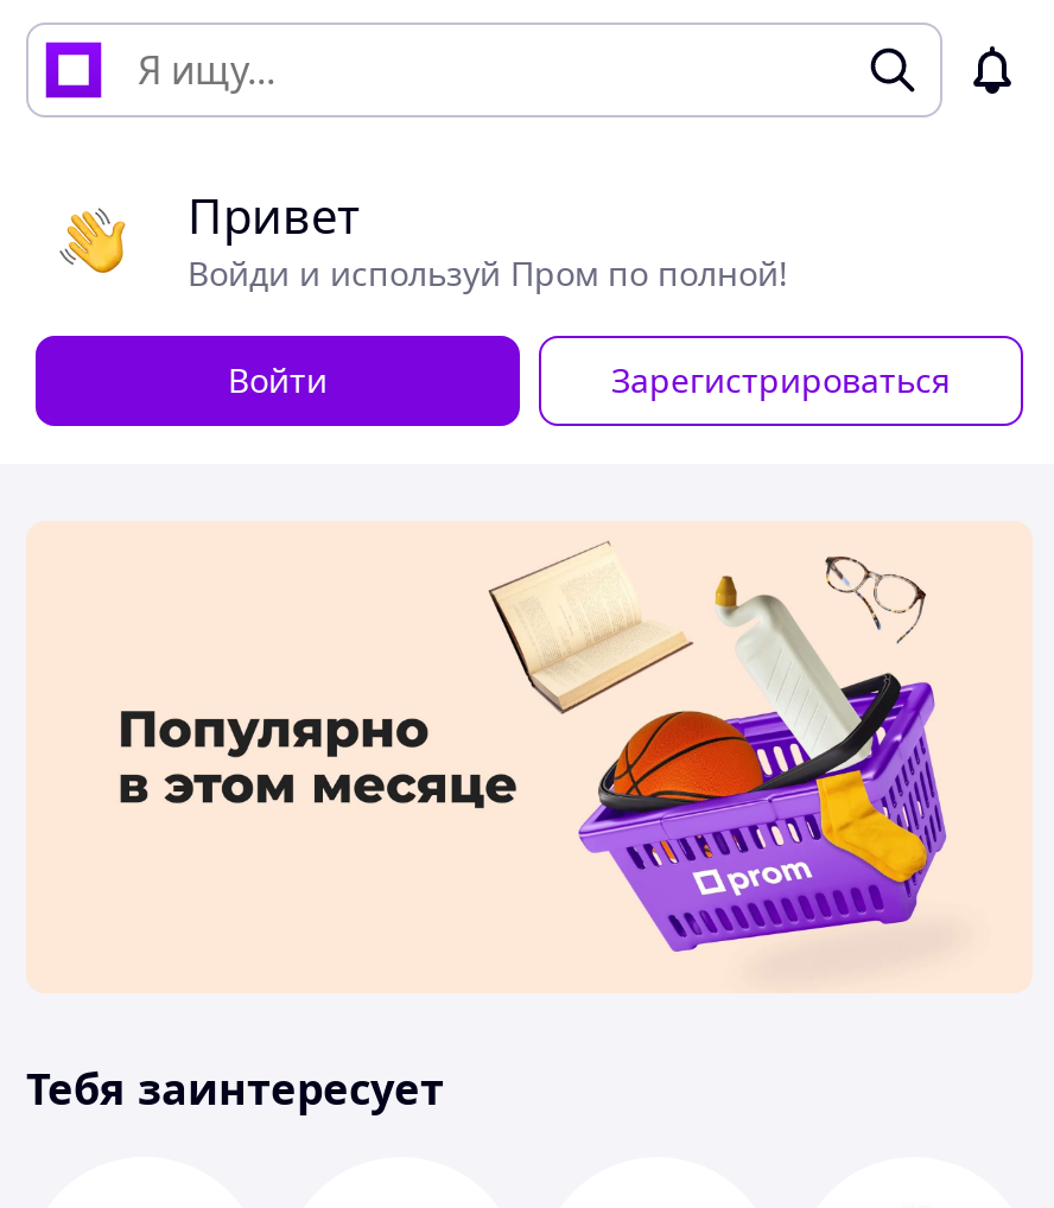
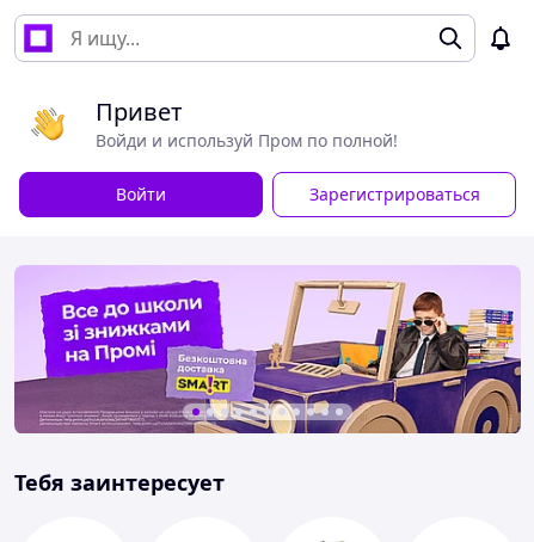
- [image]
+ [image]
